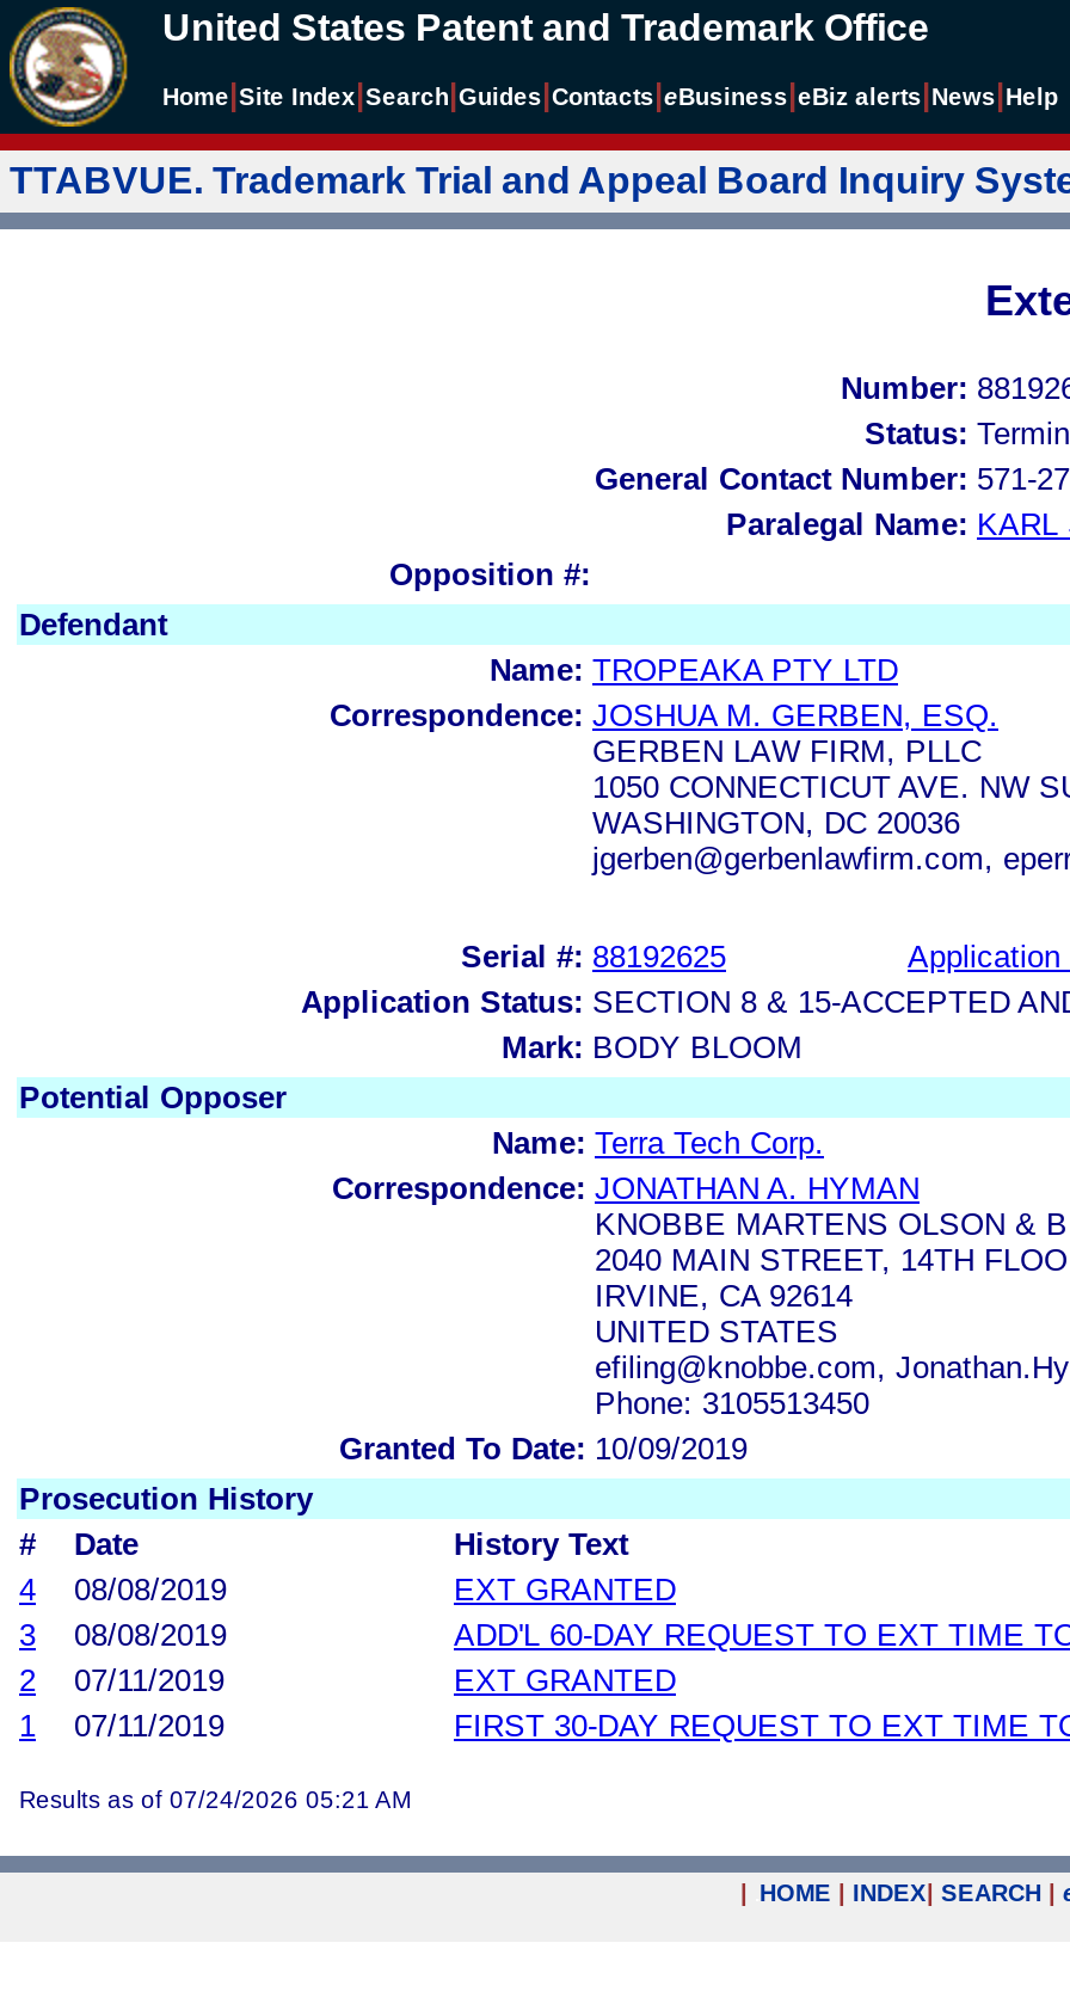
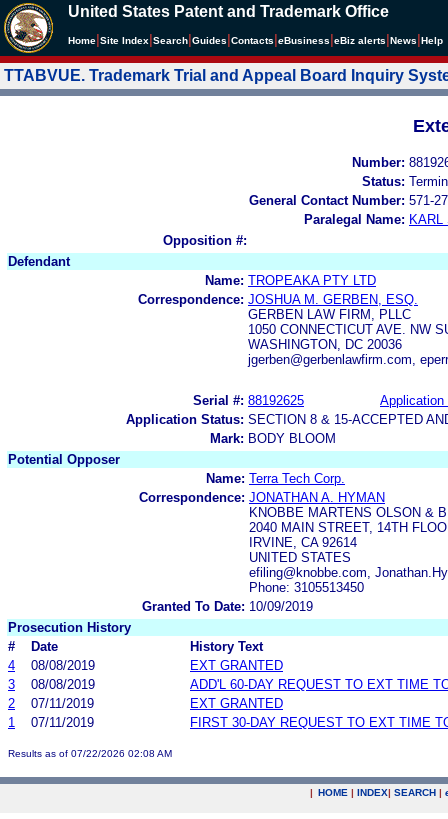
- Results as of 07/24/2026 05:21 AM
+ Results as of 07/22/2026 02:08 AM
